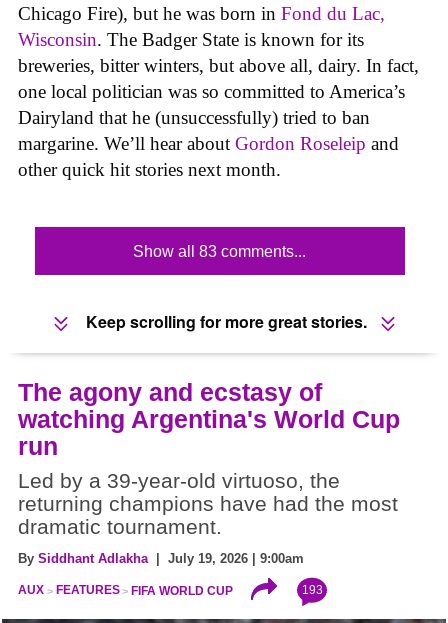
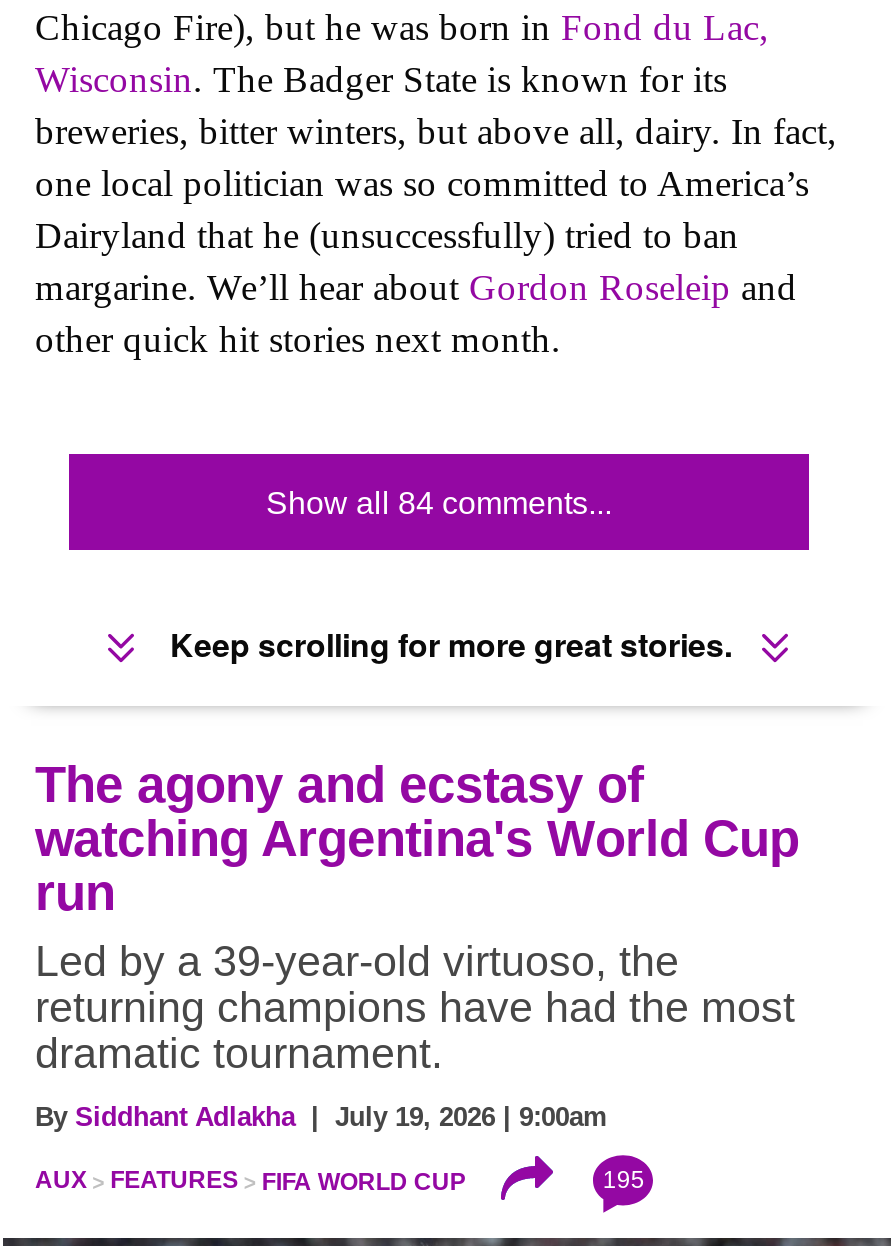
- Show all 83 comments...
+ Show all 84 comments...

- 193
+ 195
